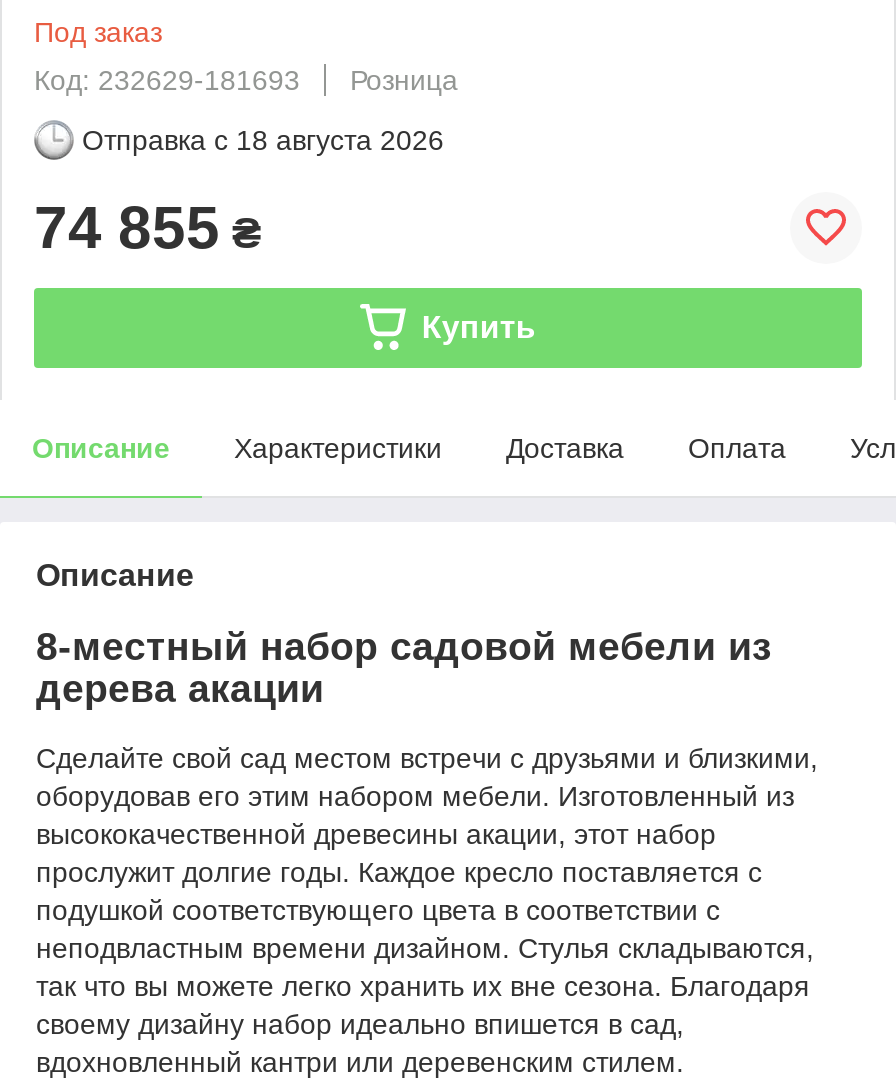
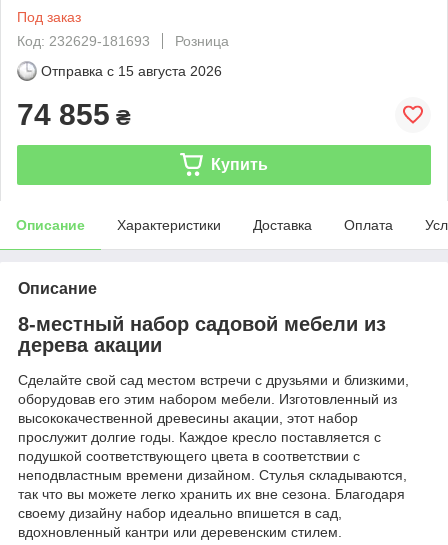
- Отправка с 18 августа 2026
+ Отправка с 15 августа 2026
